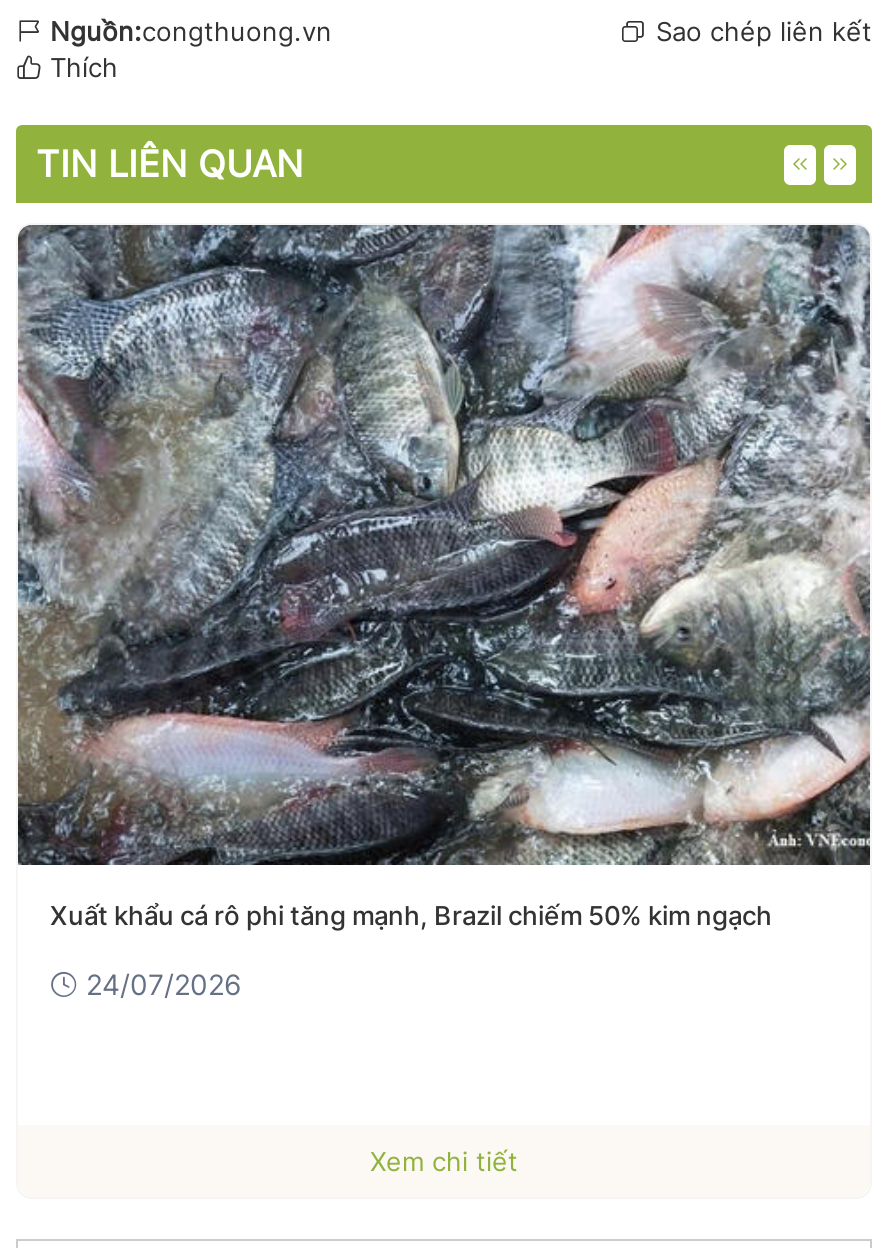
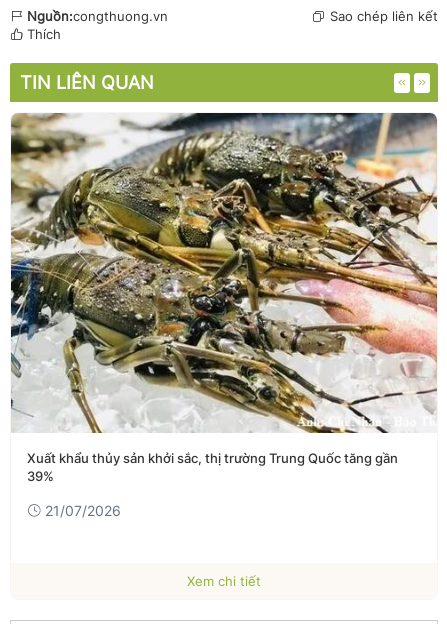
- [image]
- Xuất khẩu cá rô phi tăng mạnh, Brazil chiếm 50% kim ngạch
+ [image]
+ Xuất khẩu thủy sản khởi sắc, thị trường Trung Quốc tăng gần
+ 39%

- 24/07/2026
+ 21/07/2026
